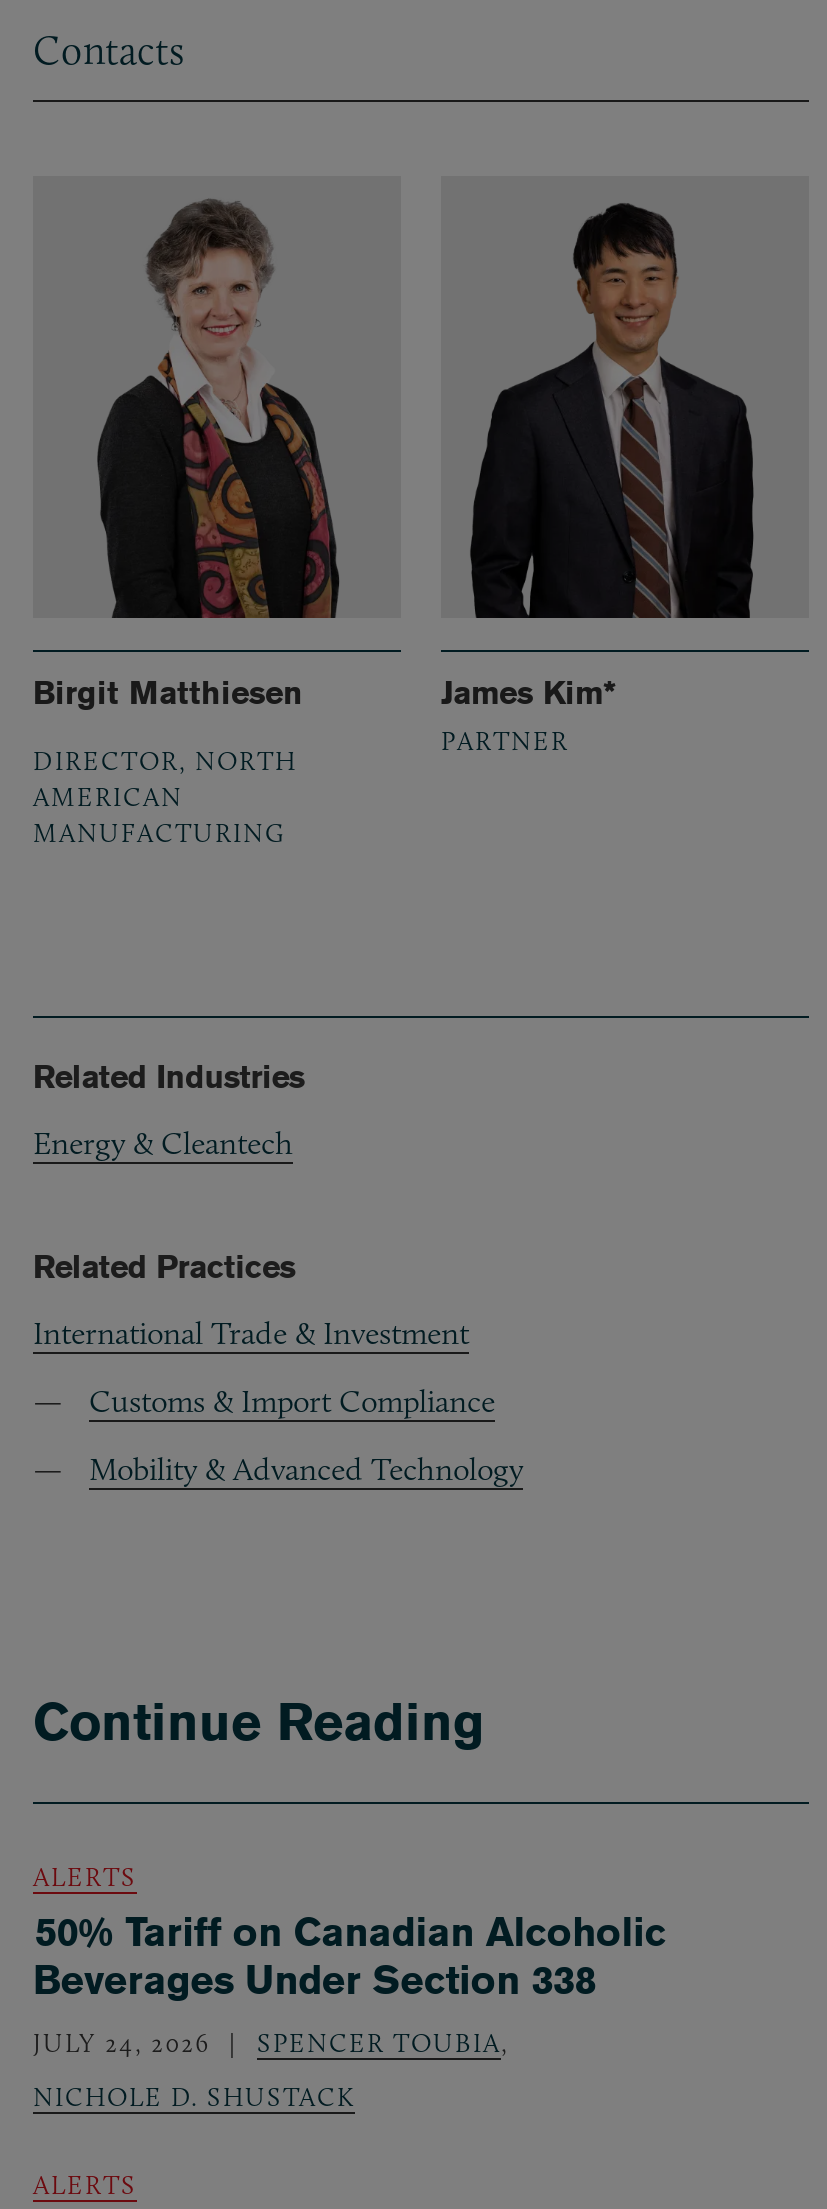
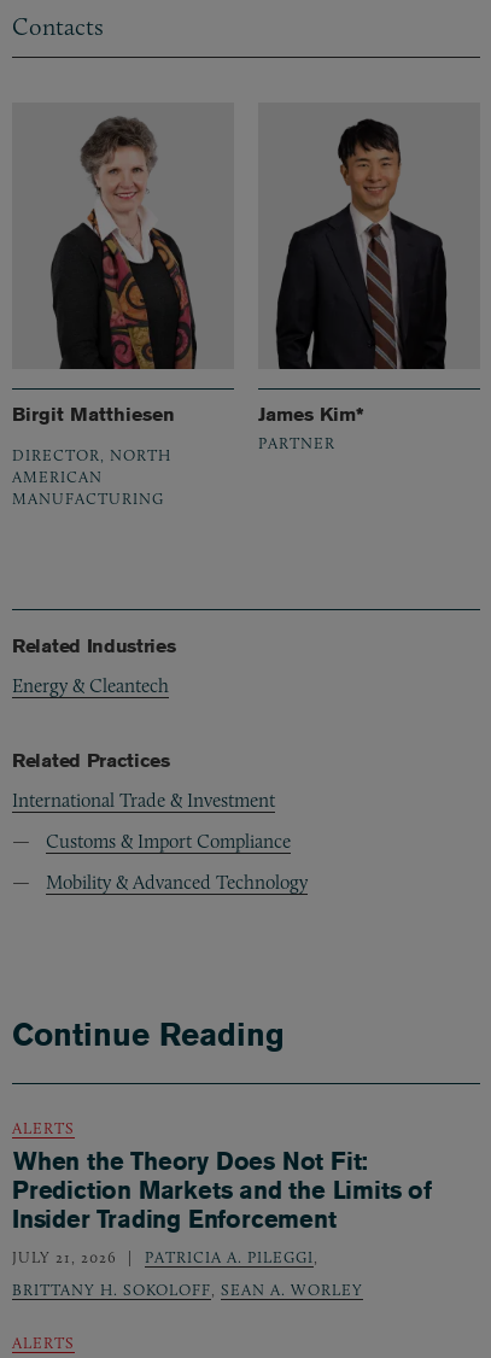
- 50% Tariff on Canadian Alcoholic
- Beverages Under Section 338
- JULY 24, 2026
- SPENCER TOUBIA,
+ When the Theory Does Not Fit:
+ Prediction Markets and the Limits of
+ Insider Trading Enforcement
+ JULY 21, 2026
+ PATRICIA A. PILEGGI,

- NICHOLE D. SHUSTACK
+ BRITTANY H. SOKOLOFF, SEAN A. WORLEY
